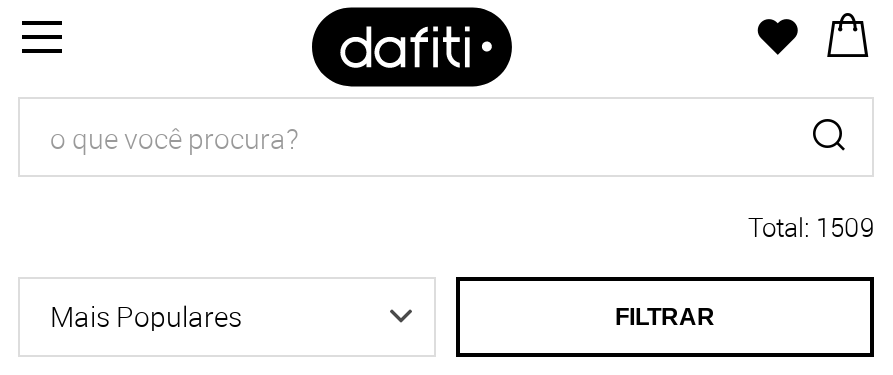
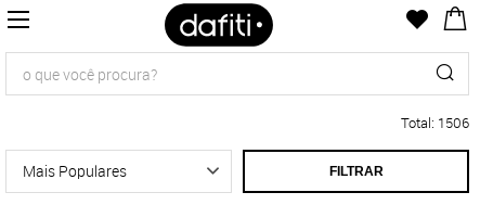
- Total: 1509
+ Total: 1506
